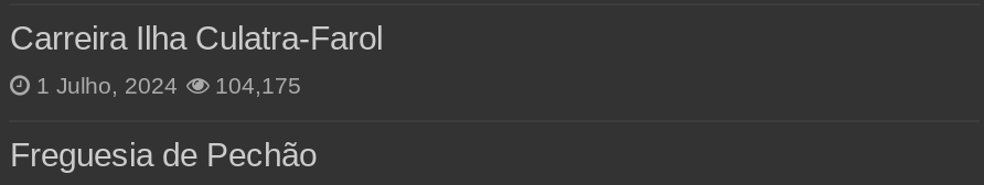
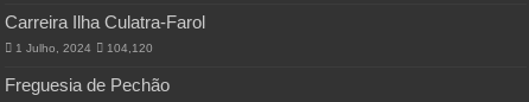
- 1 Julho, 2024 104,175
+ 1 Julho, 2024 104,120
